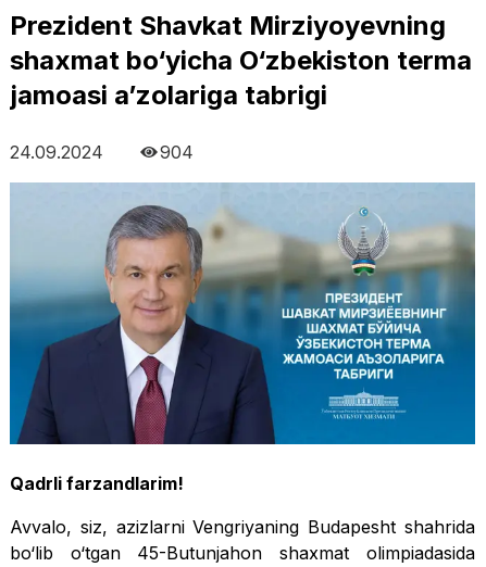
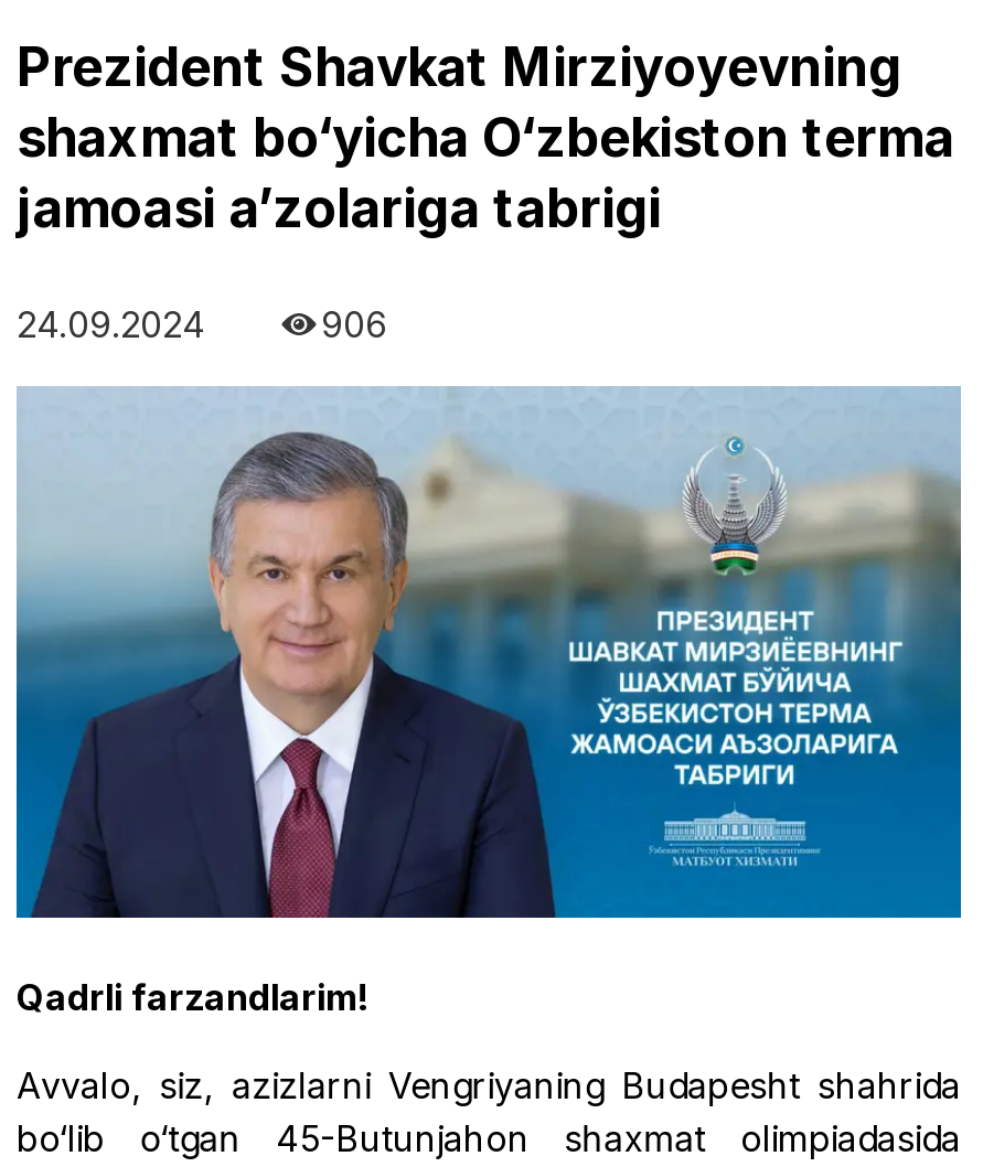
- 904
+ 906
